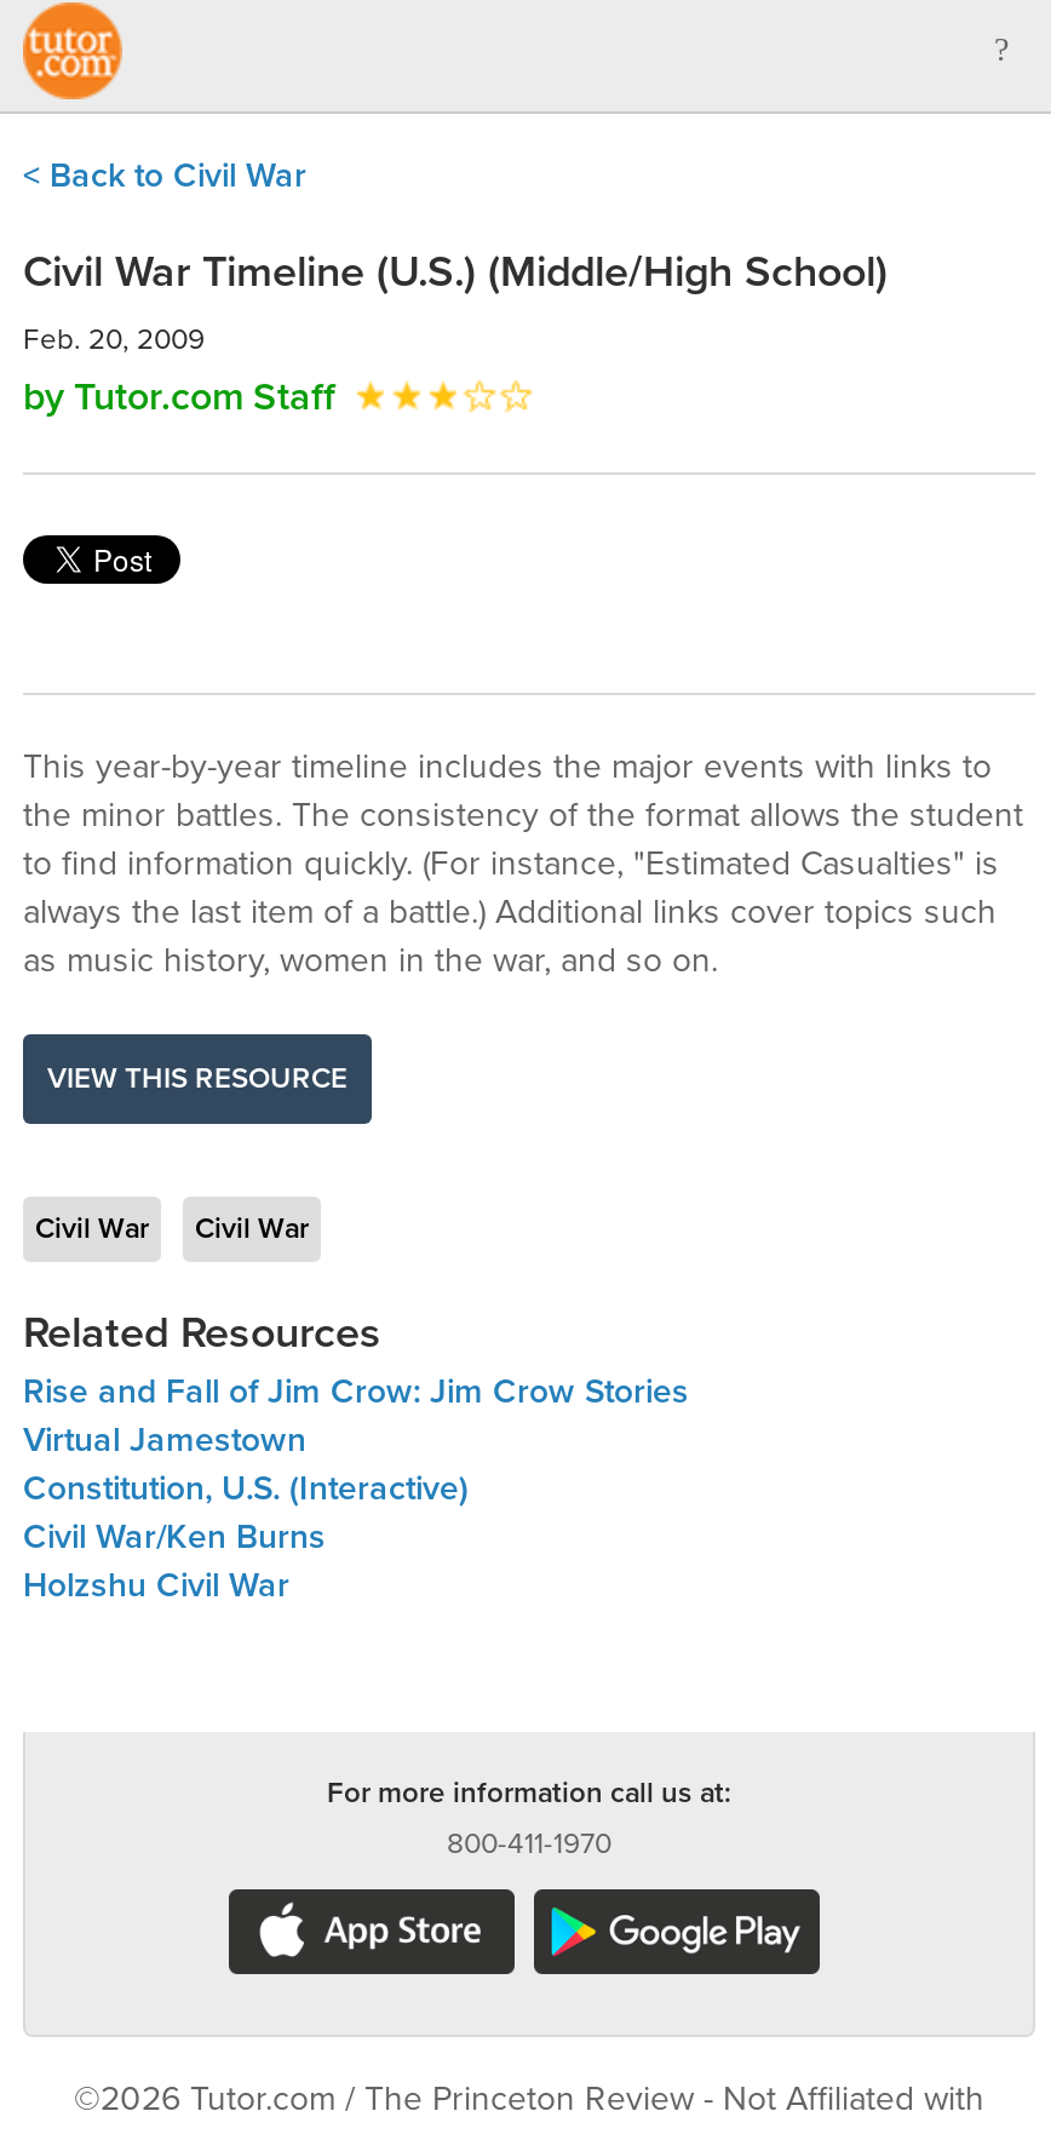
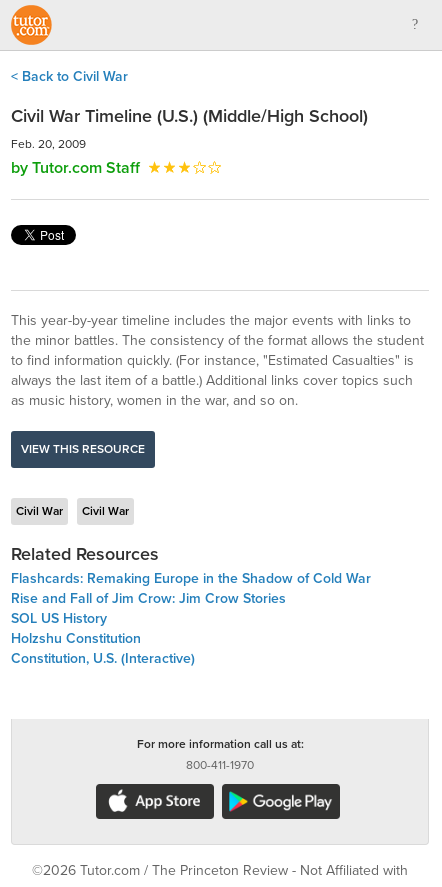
+ Flashcards: Remaking Europe in the Shadow of Cold War

moved down: Rise and Fall of Jim Crow: Jim Crow Stories

- Virtual Jamestown
+ SOL US History
+ Holzshu Constitution

moved down: Constitution, U.S. (Interactive)

- Civil War/Ken Burns
- Holzshu Civil War
